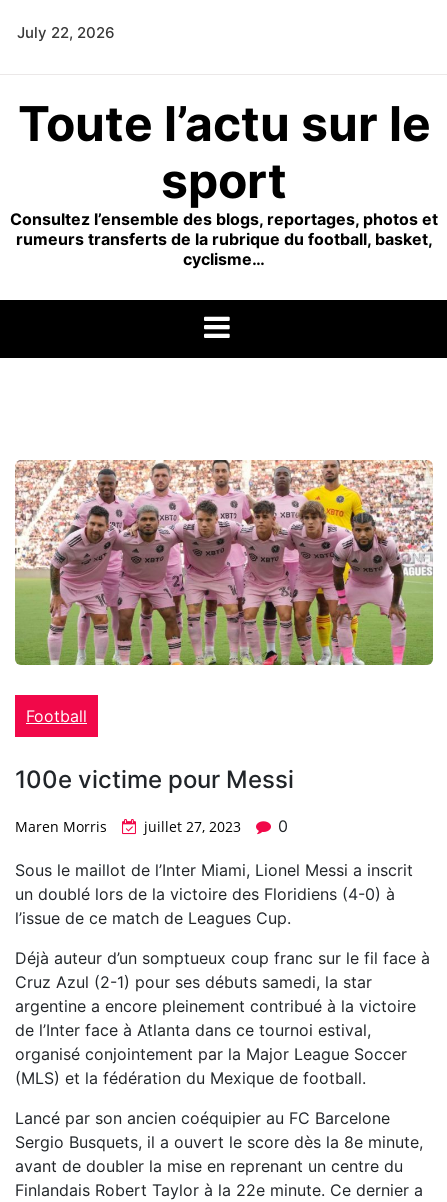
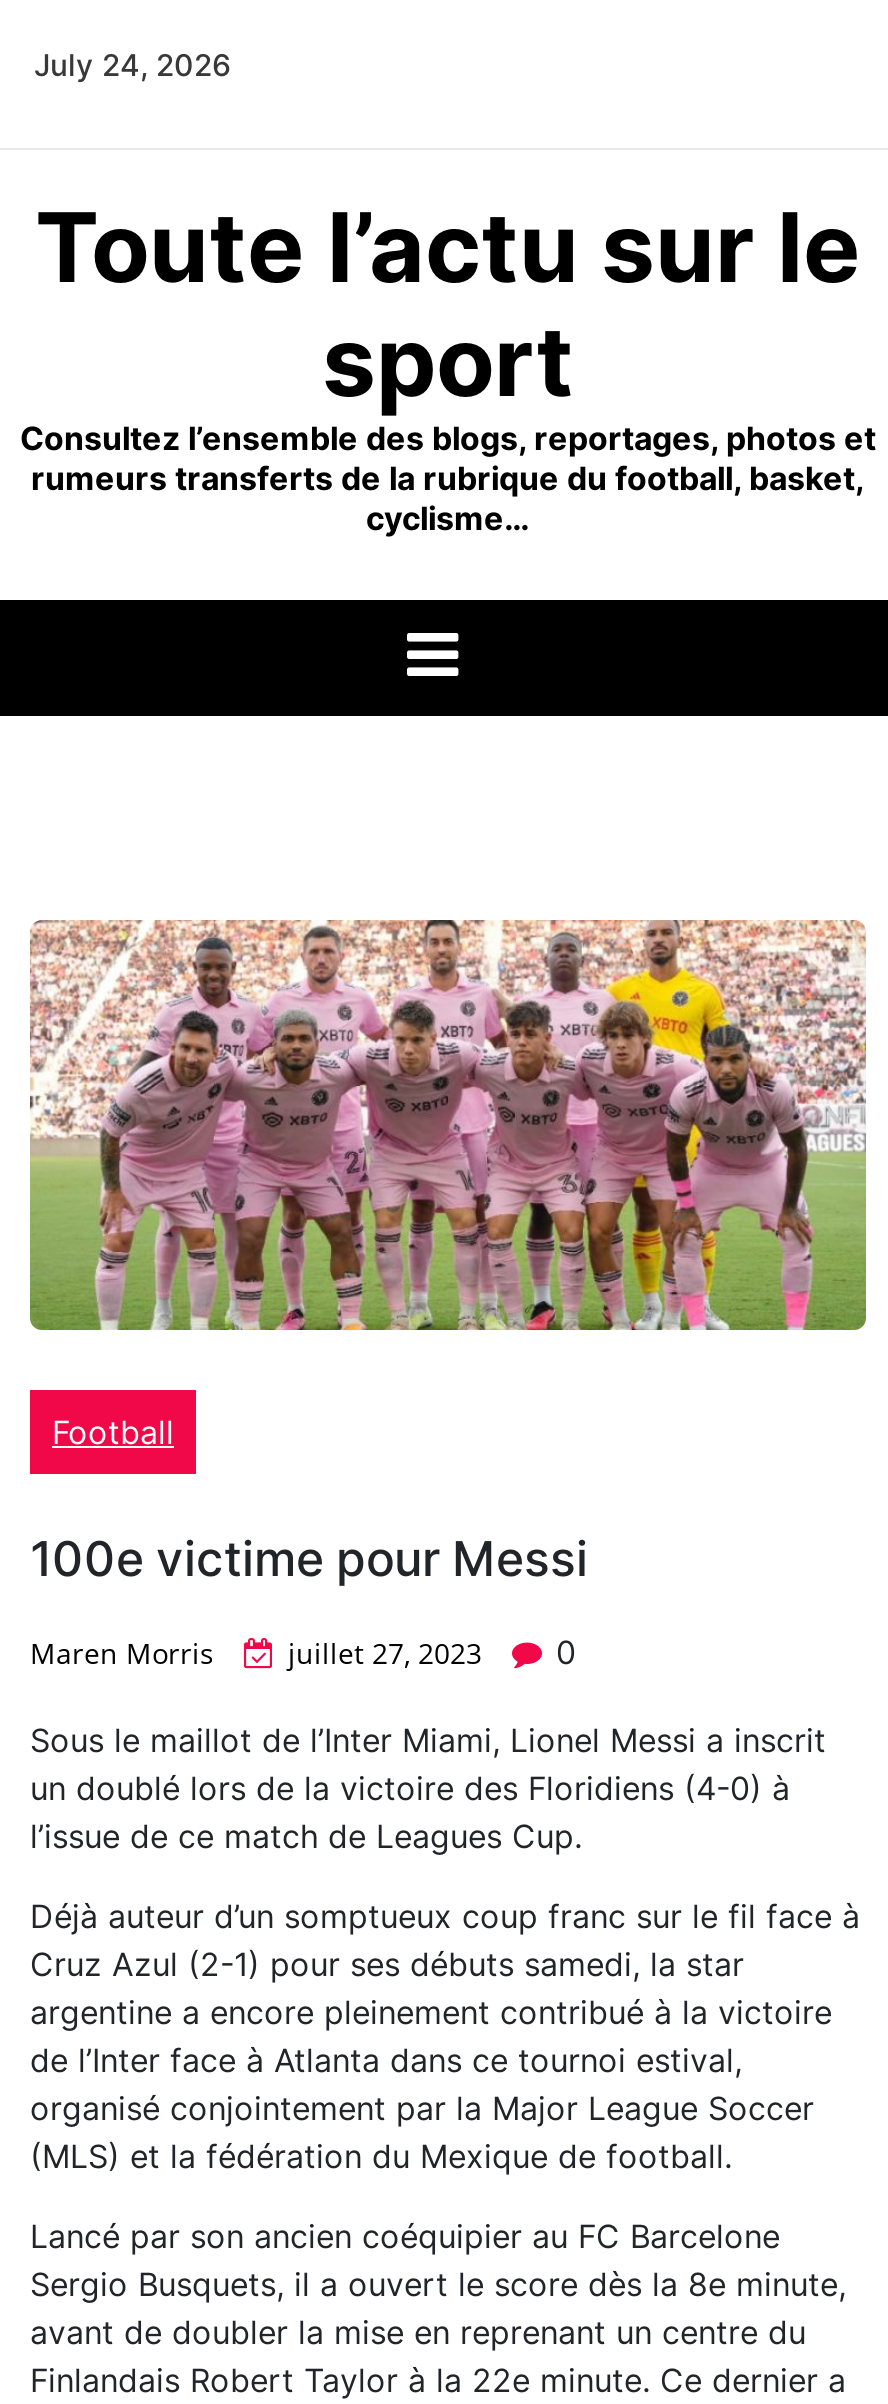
- July 22, 2026
+ July 24, 2026
